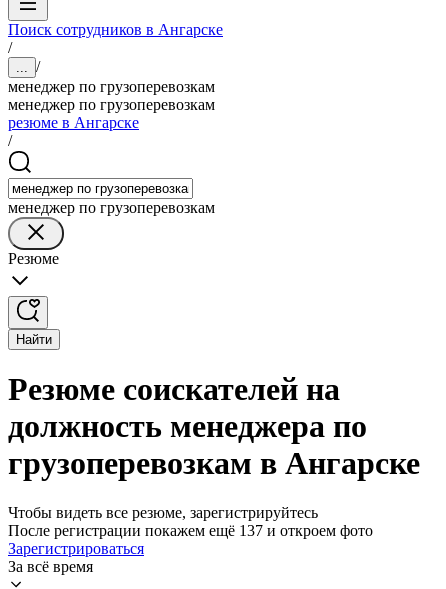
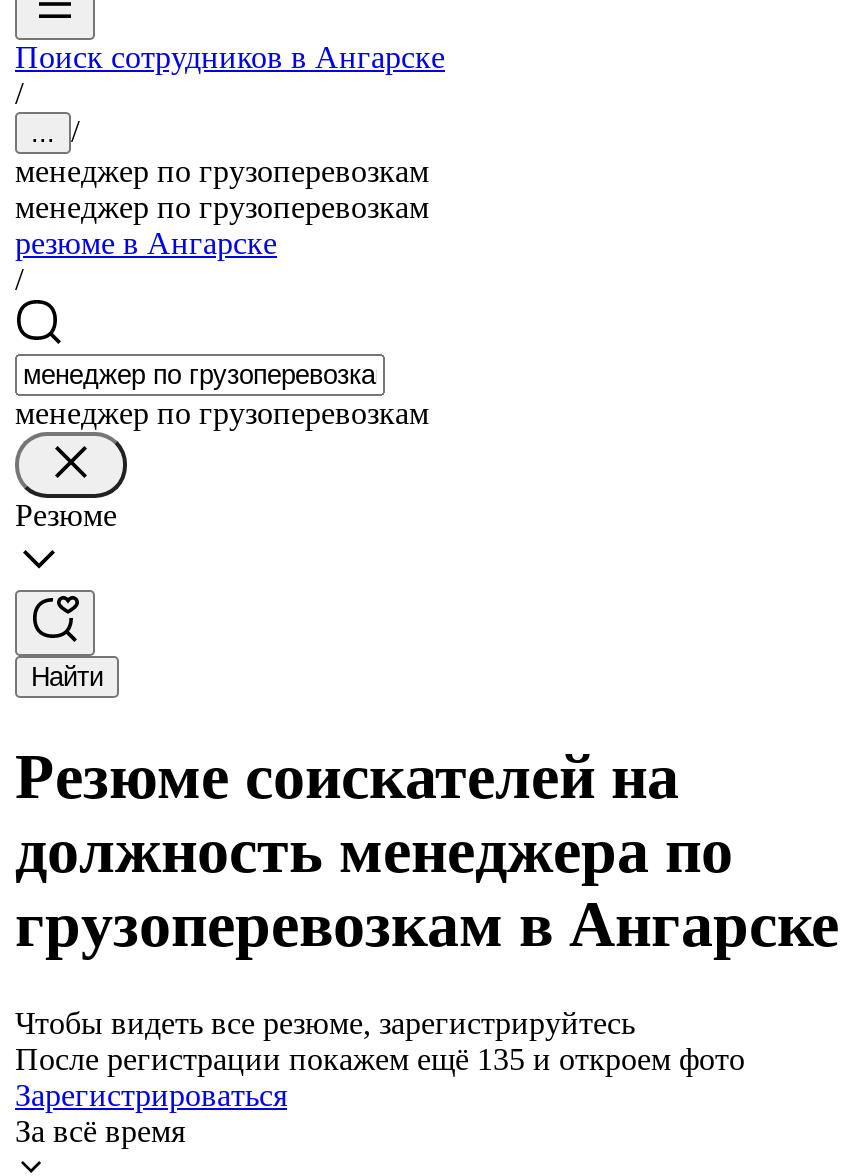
- После регистрации покажем ещё 137 и откроем фото
+ После регистрации покажем ещё 135 и откроем фото
